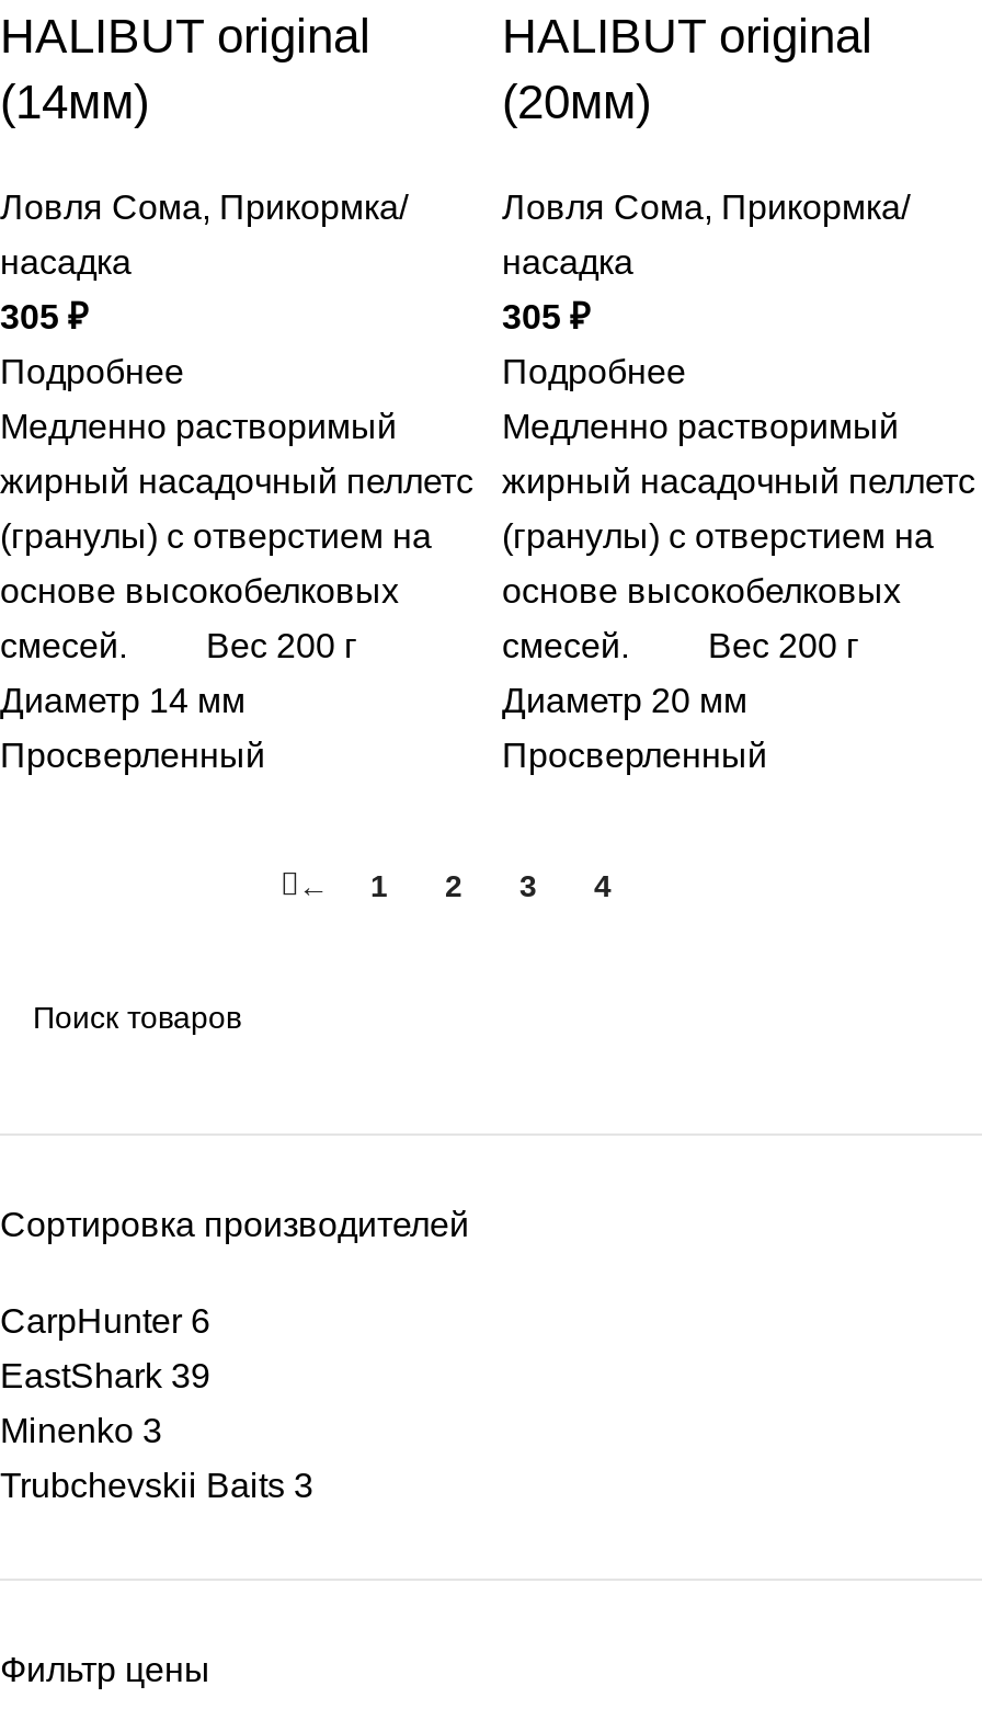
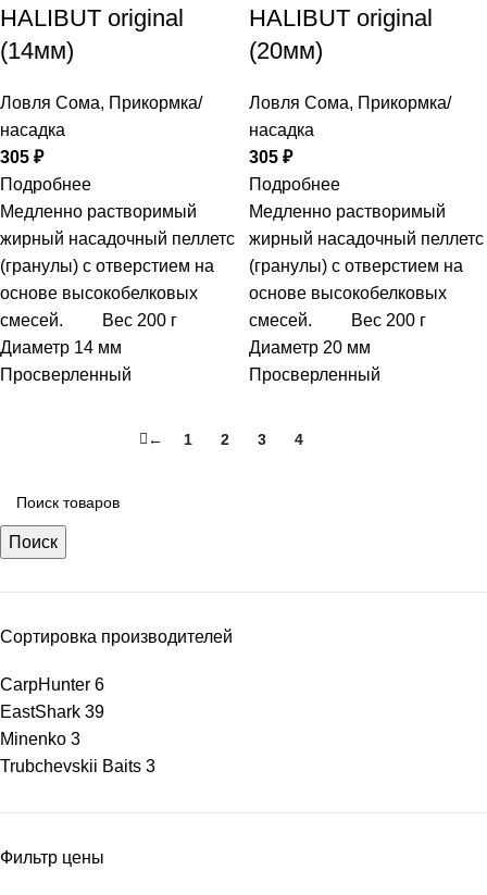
+ Поиск
